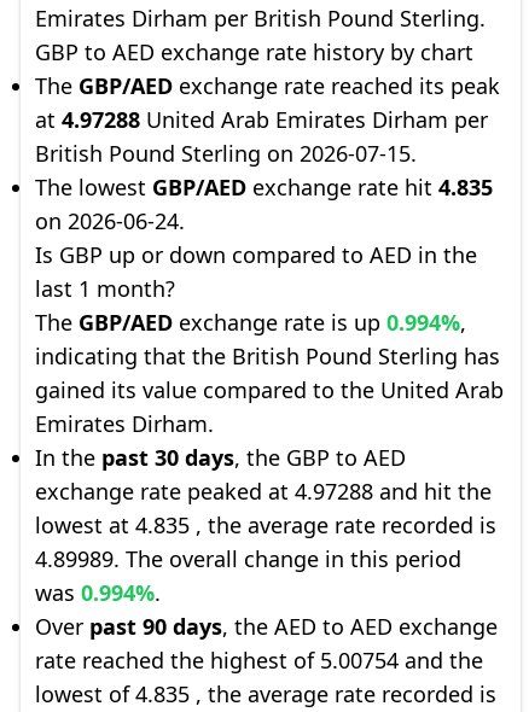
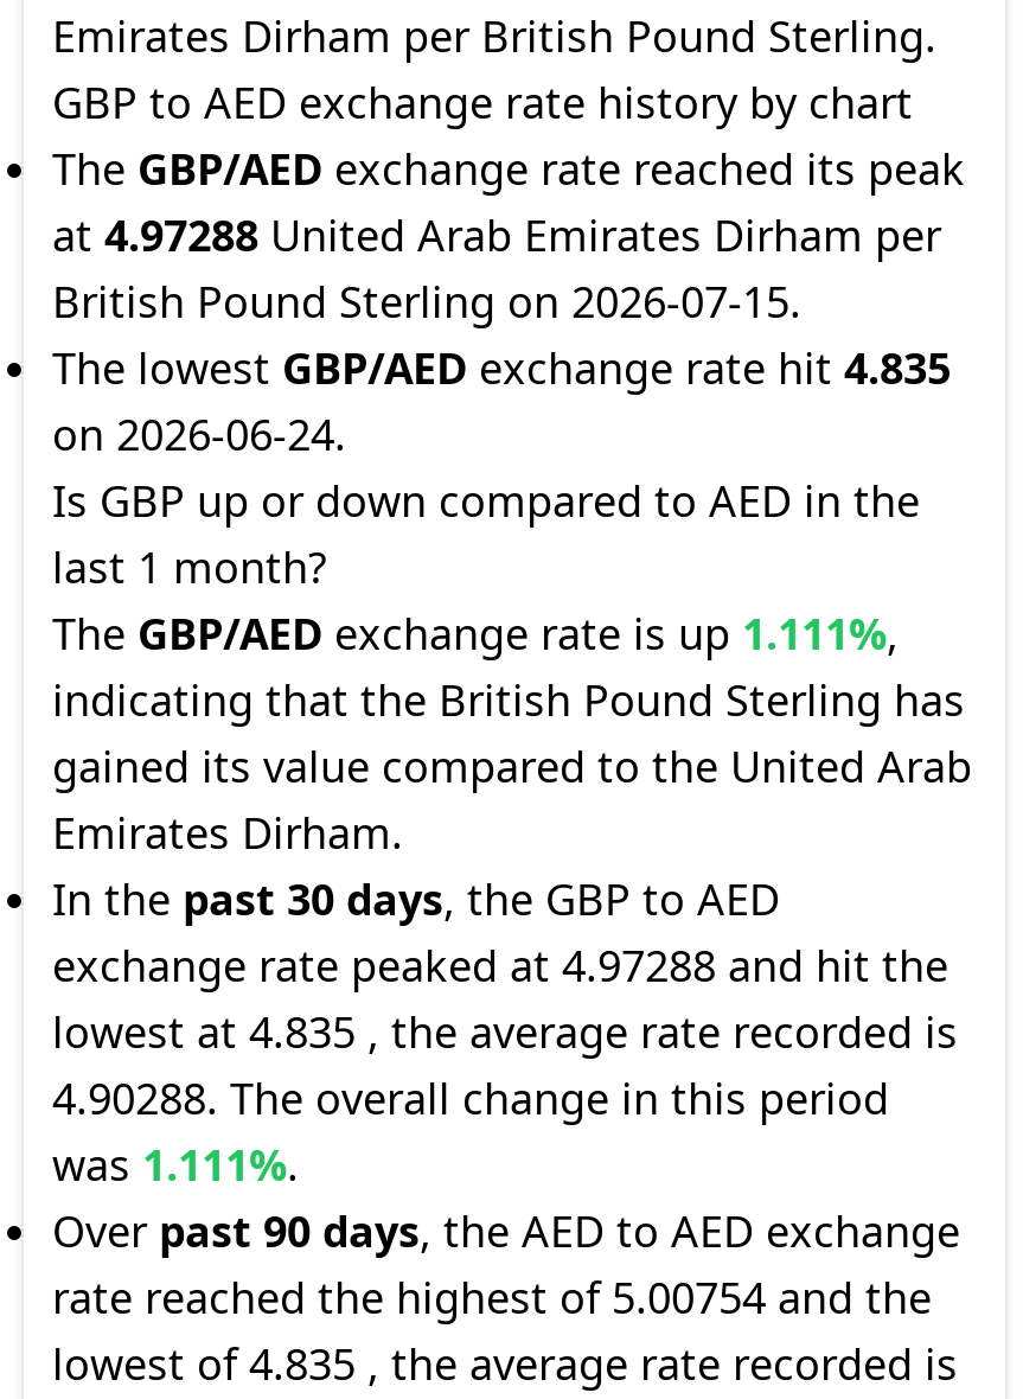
- The GBP/AED exchange rate is up 0.994%,
+ The GBP/AED exchange rate is up 1.111%,

- 4.89989. The overall change in this period
+ 4.90288. The overall change in this period

- was 0.994%.
+ was 1.111%.
